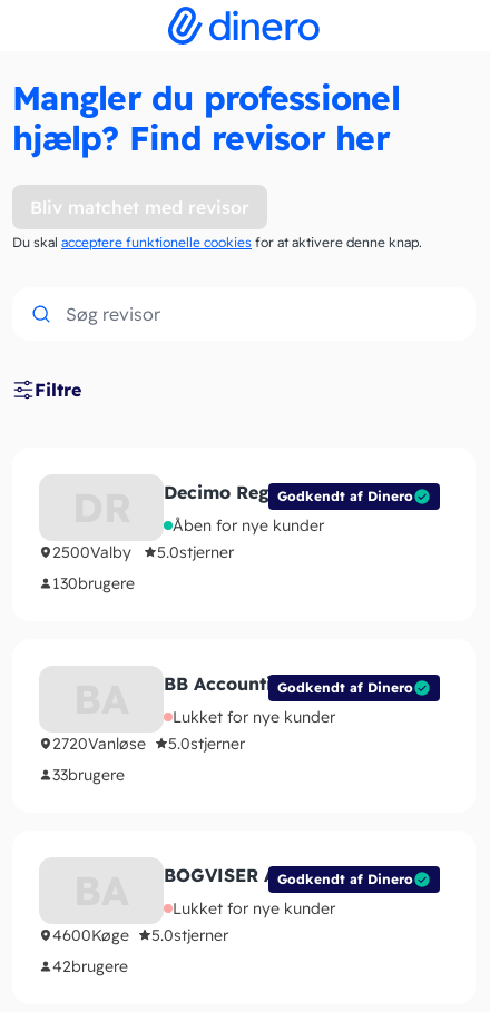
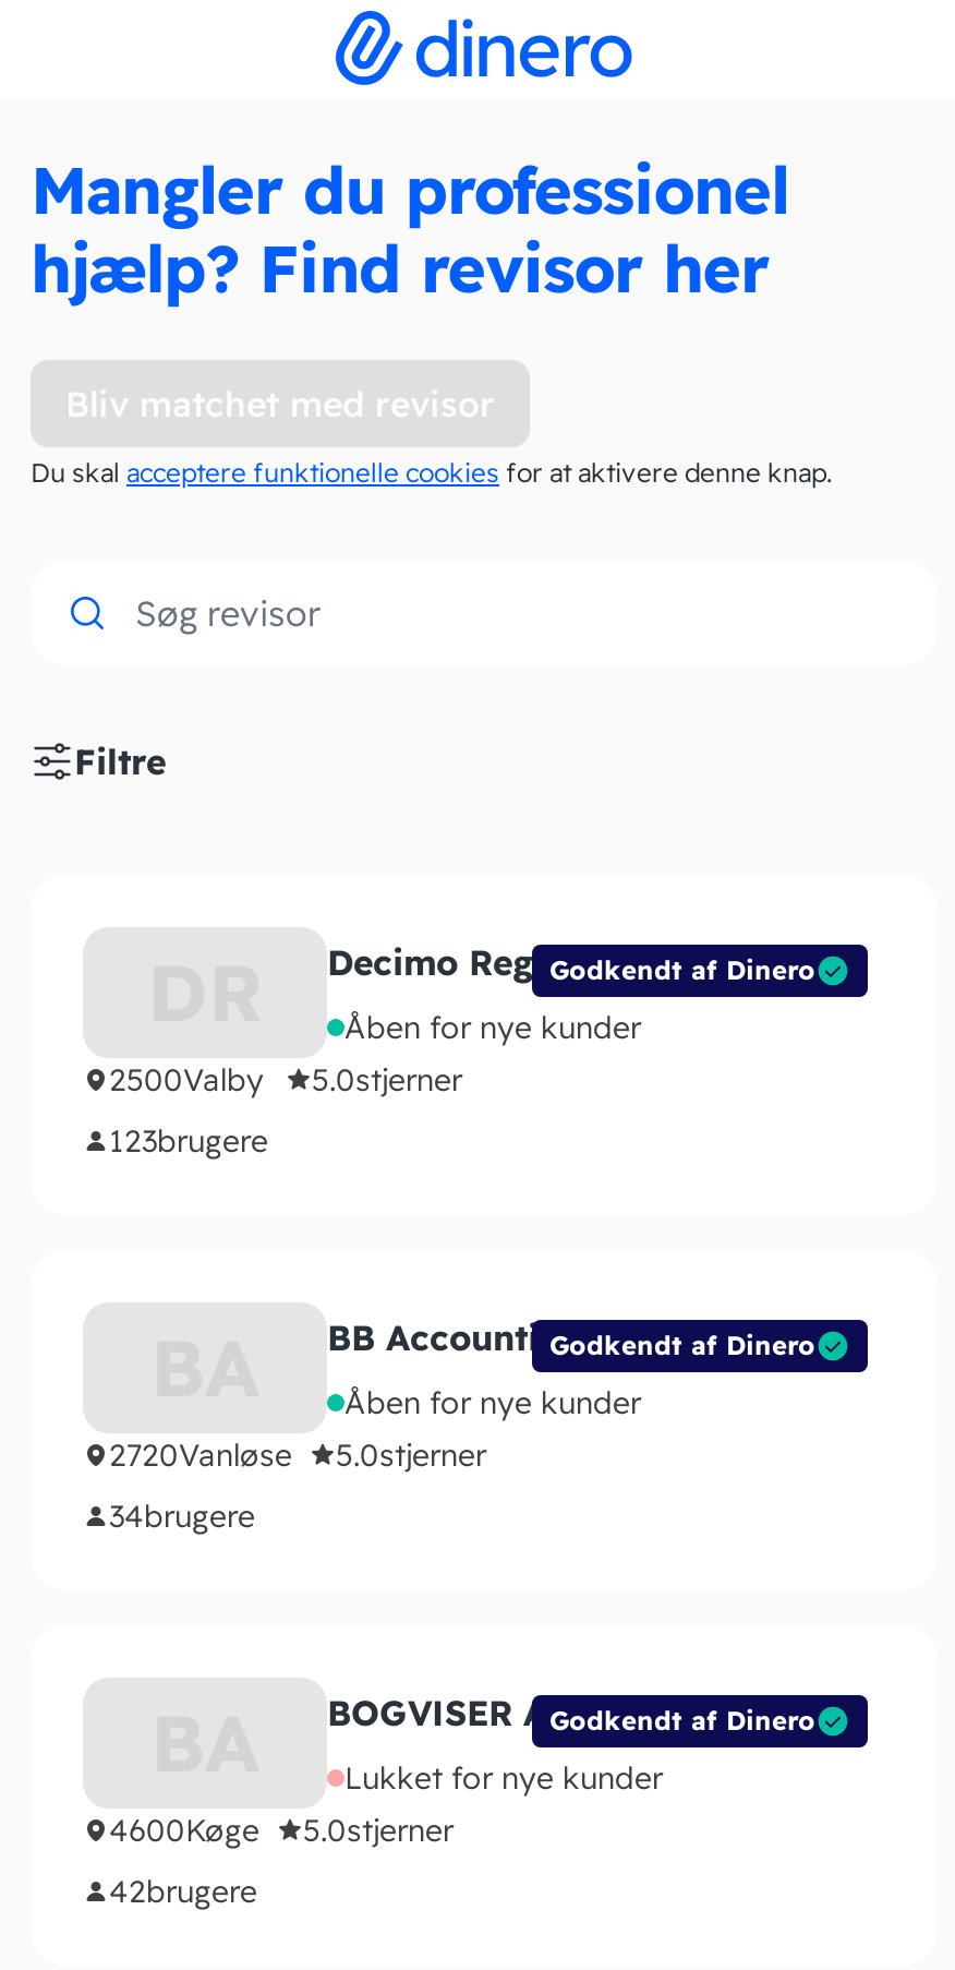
- 130brugere
+ 123brugere

- Lukket for nye kunder
+ Åben for nye kunder

- 33brugere
+ 34brugere
